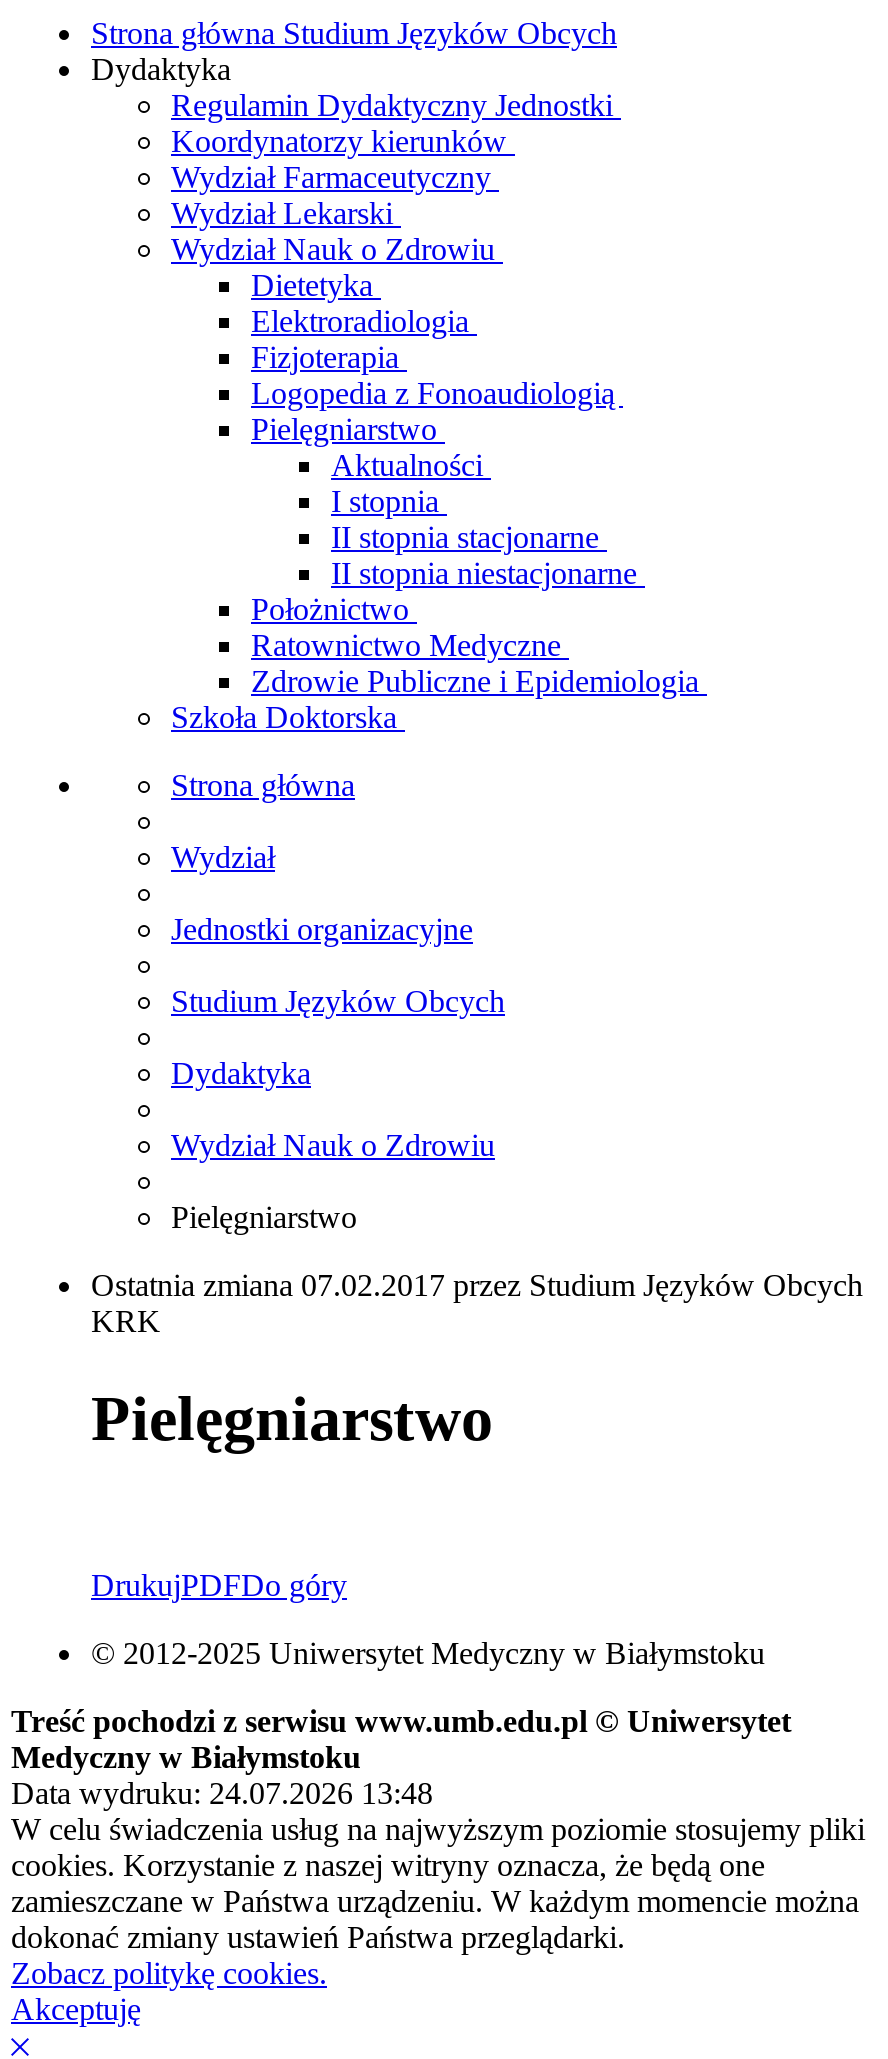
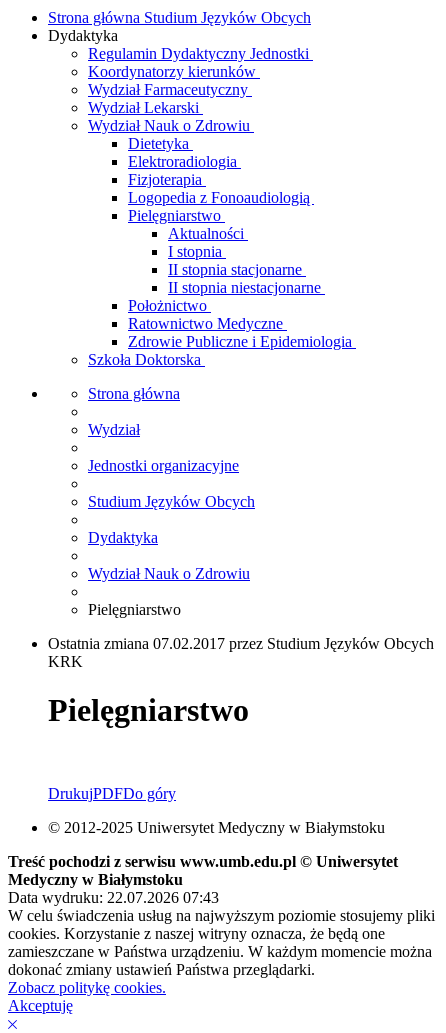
- Data wydruku: 24.07.2026 13:48
+ Data wydruku: 22.07.2026 07:43
